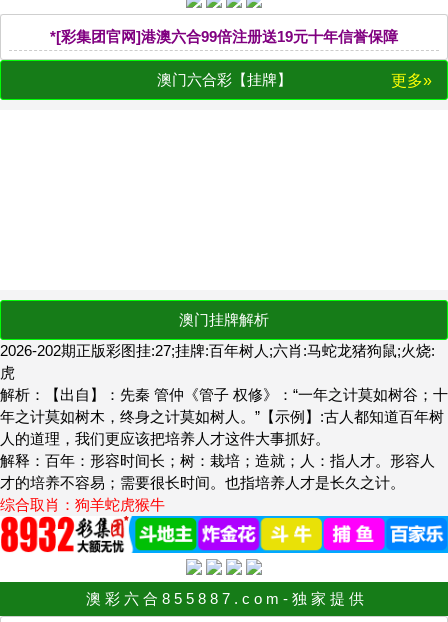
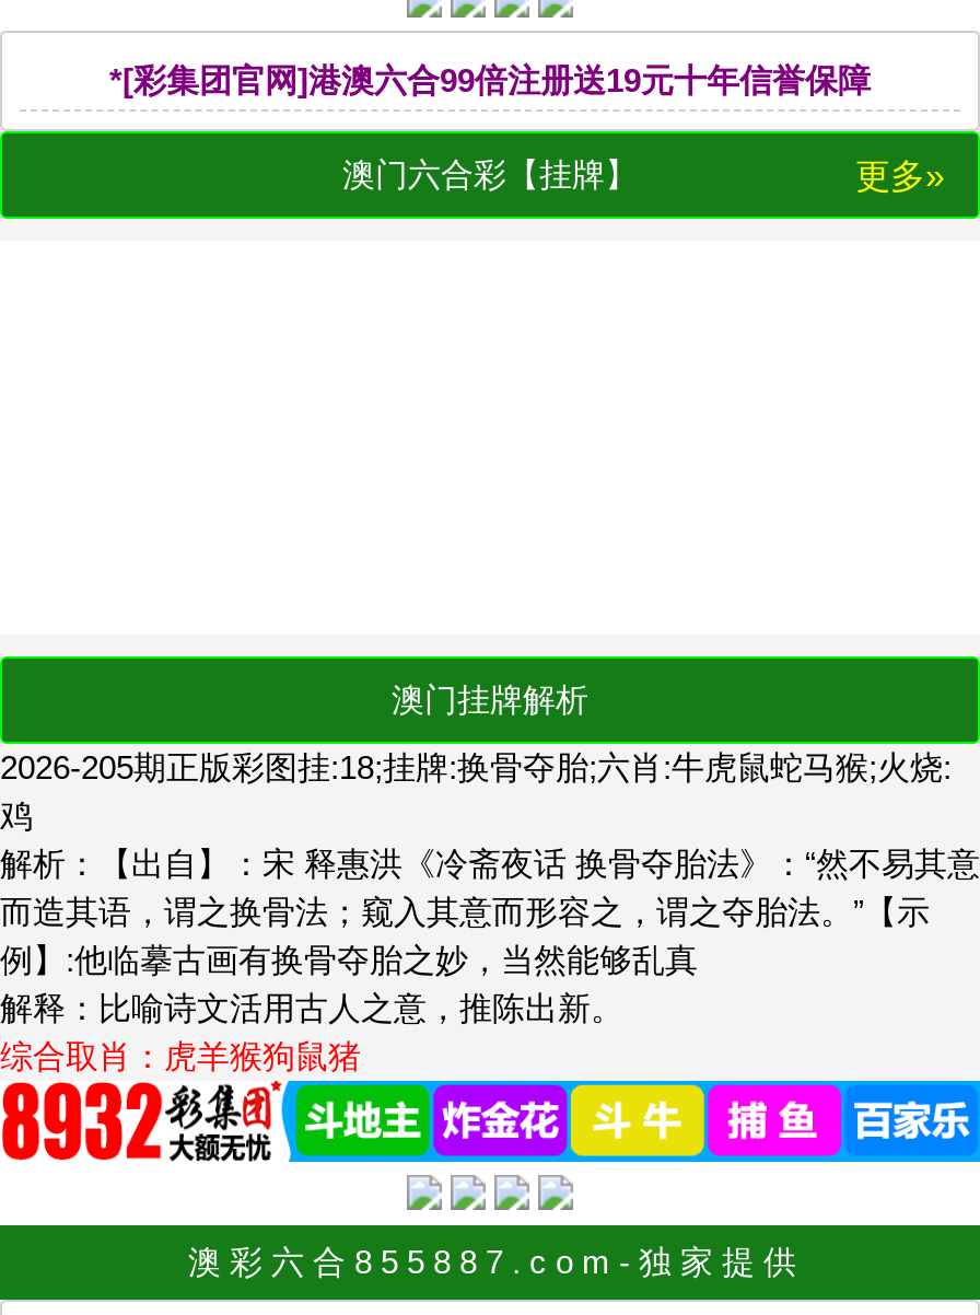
- 2026-202期正版彩图挂:27;挂牌:百年树人;六肖:马蛇龙猪狗鼠;火烧:
- 虎
- 解析：【出自】：先秦 管仲《管子 权修》：“一年之计莫如树谷；十
- 年之计莫如树木，终身之计莫如树人。”【示例】:古人都知道百年树
- 人的道理，我们更应该把培养人才这件大事抓好。
- 解释：百年：形容时间长；树：栽培；造就；人：指人才。形容人
- 才的培养不容易；需要很长时间。也指培养人才是长久之计。
- 综合取肖：狗羊蛇虎猴牛
+ 2026-205期正版彩图挂:18;挂牌:换骨夺胎;六肖:牛虎鼠蛇马猴;火烧:
+ 鸡
+ 解析：【出自】：宋 释惠洪《冷斋夜话 换骨夺胎法》：“然不易其意
+ 而造其语，谓之换骨法；窥入其意而形容之，谓之夺胎法。”【示
+ 例】:他临摹古画有换骨夺胎之妙，当然能够乱真
+ 解释：比喻诗文活用古人之意，推陈出新。
+ 综合取肖：虎羊猴狗鼠猪
